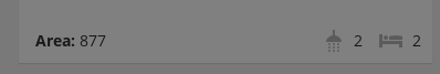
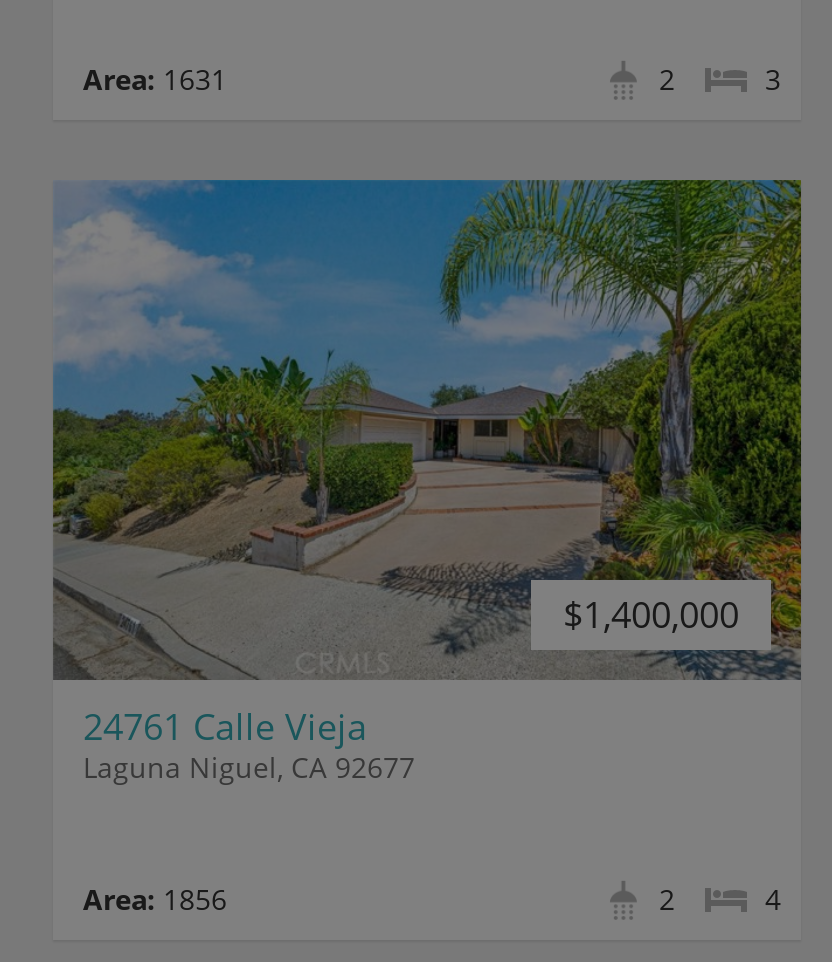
- Area: 877
+ Area: 1631
+ 3

+ [image]
+ $1,400,000
+ 24761 Calle Vieja
+ Laguna Niguel, CA 92677
+ Area: 1856
+ 4
